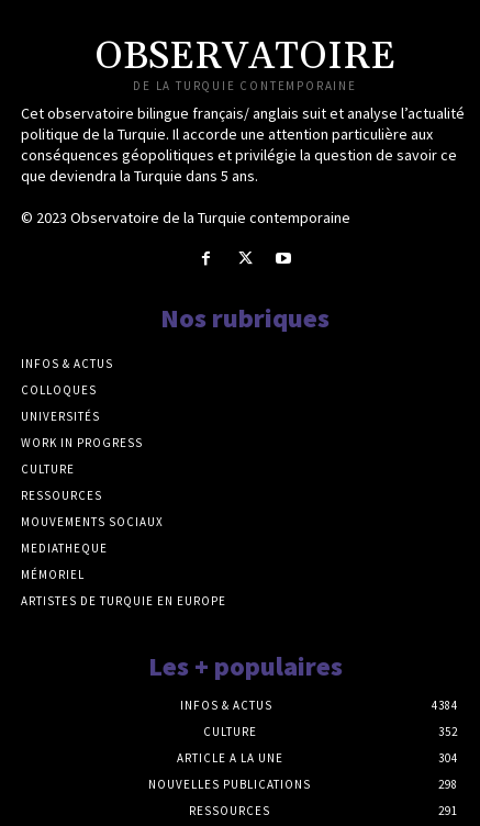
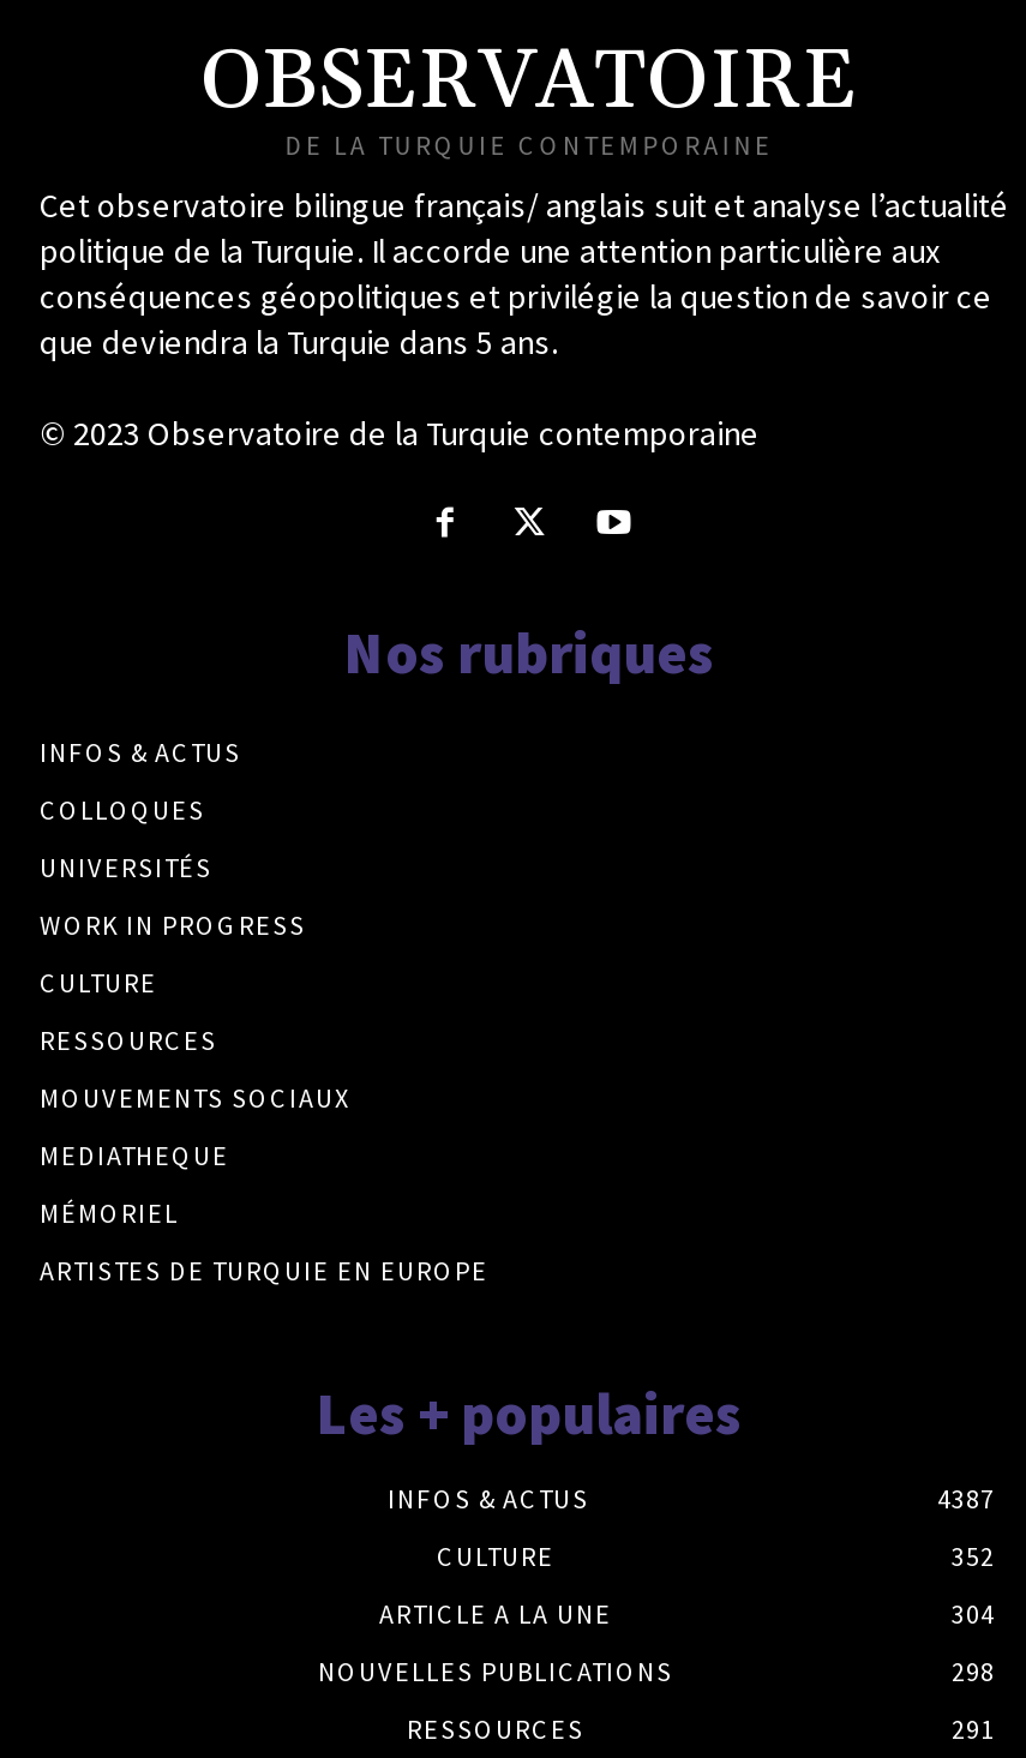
- 4384
+ 4387
